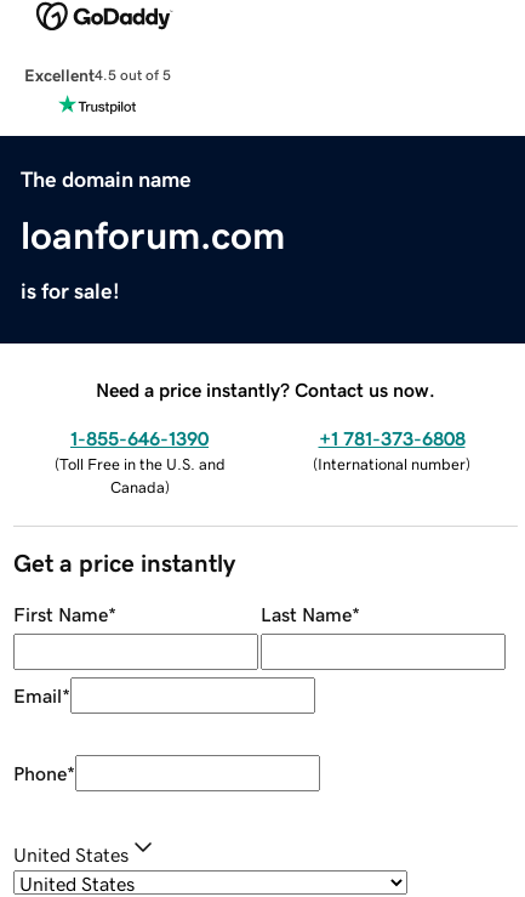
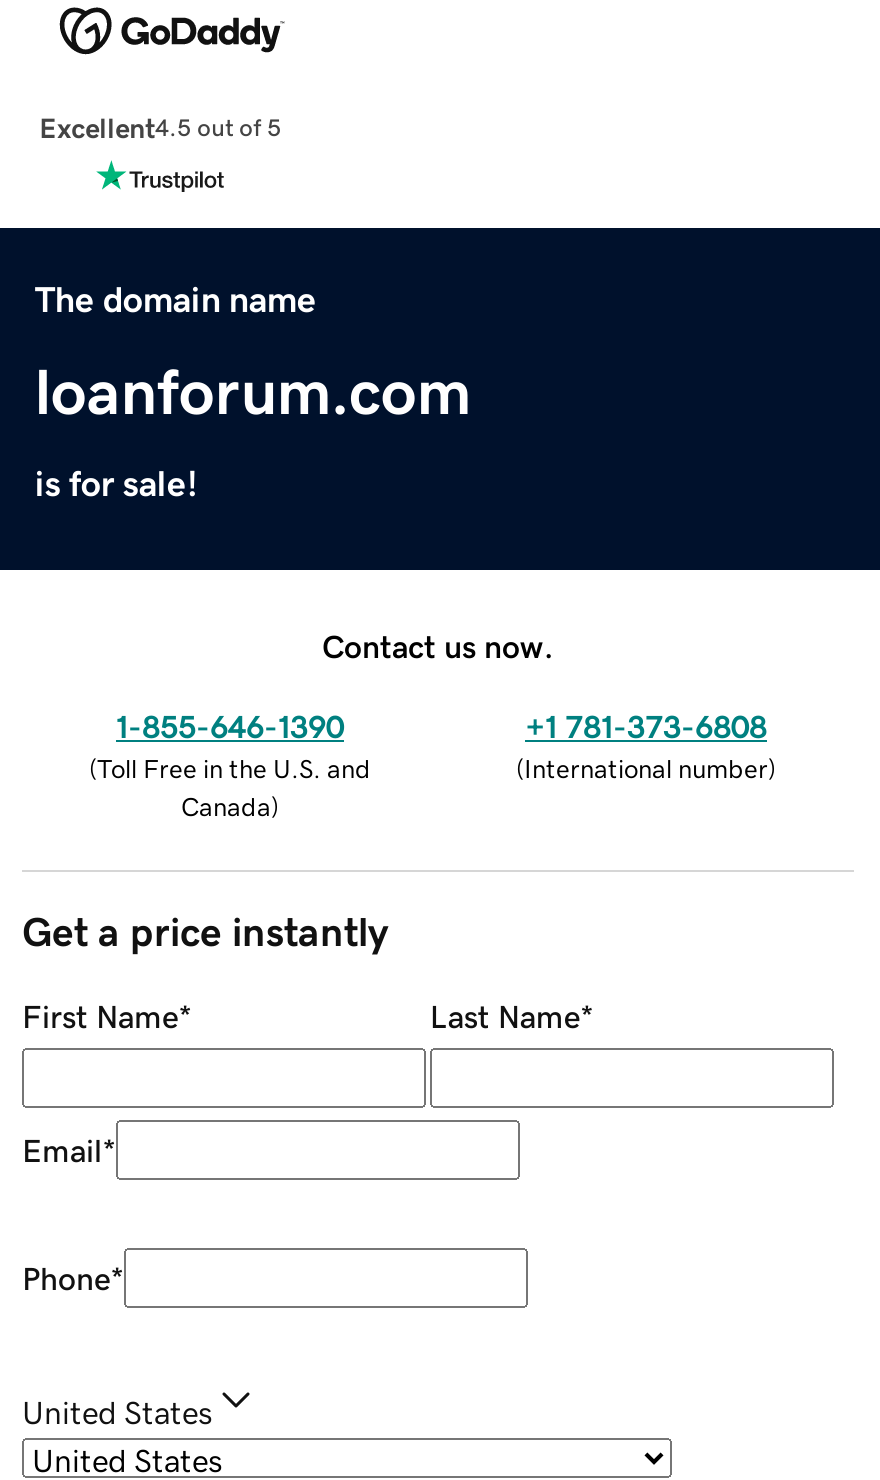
- Need a price instantly? Contact us now.
+ Contact us now.
